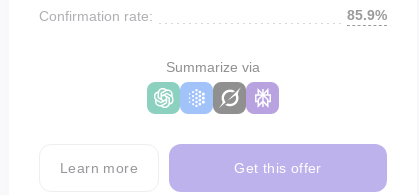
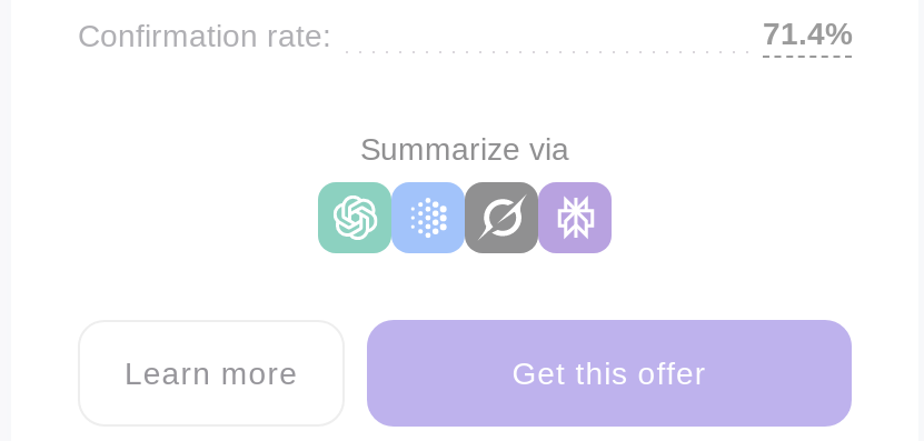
- 85.9%
+ 71.4%
